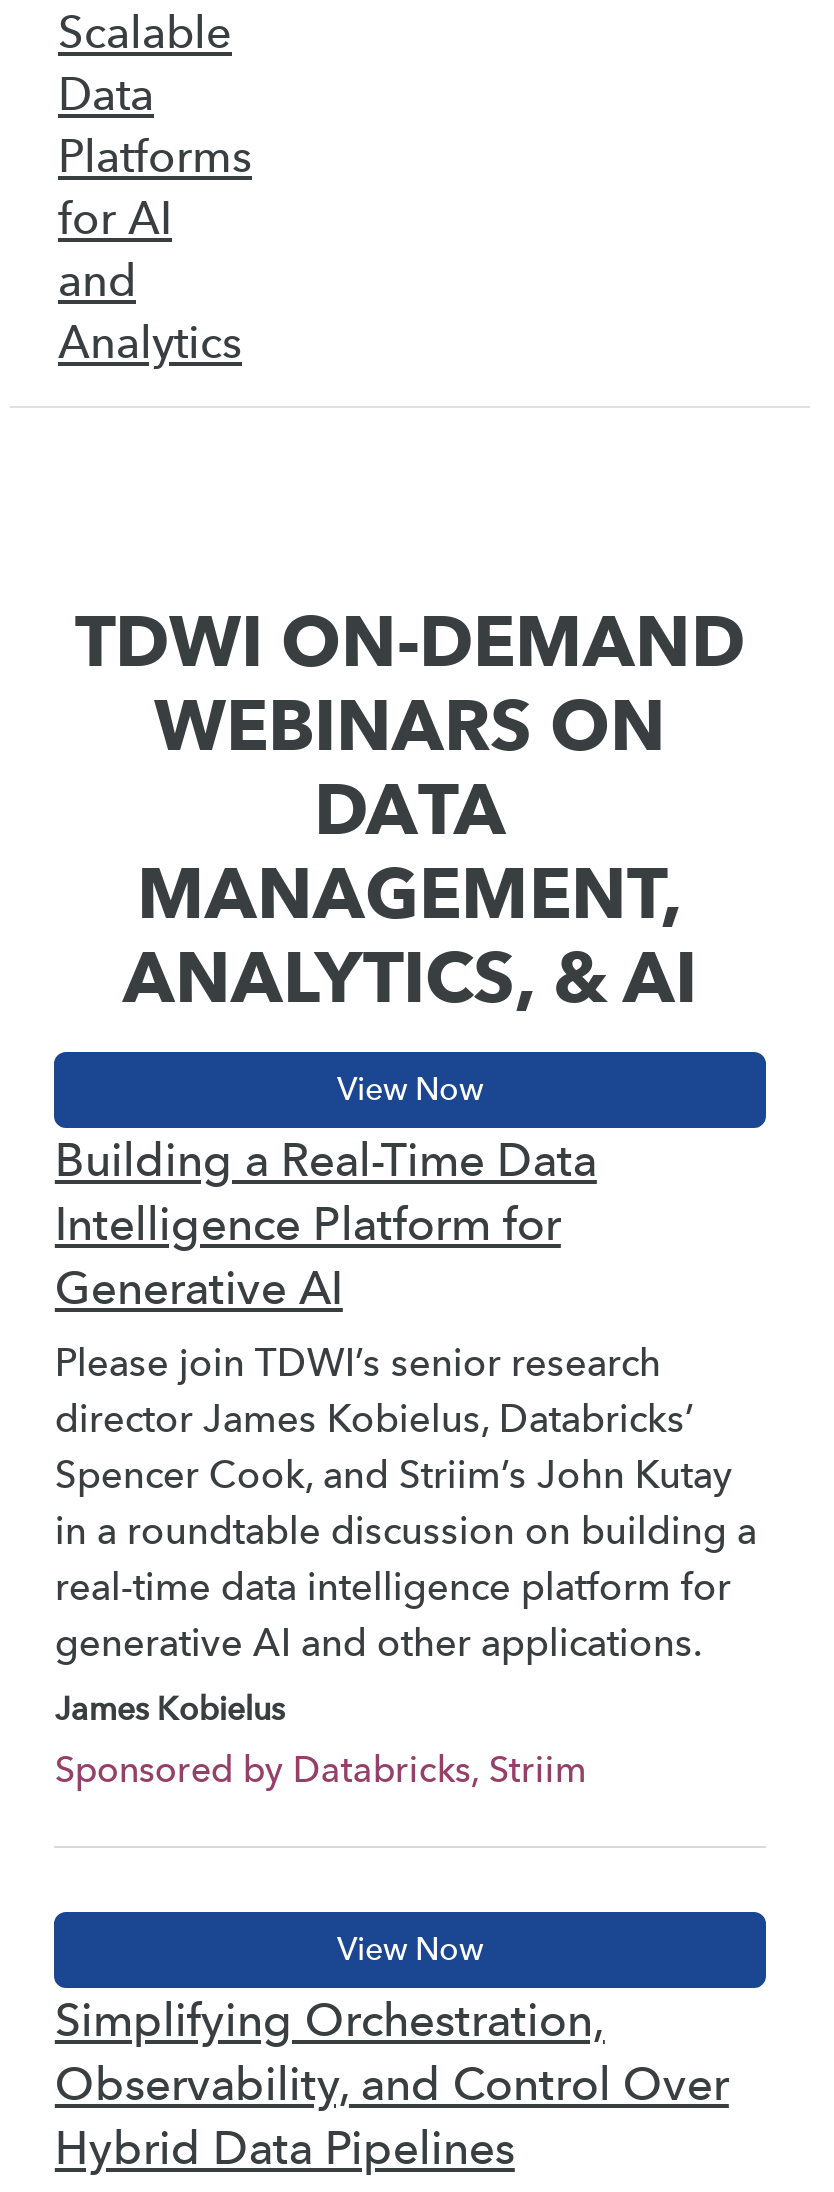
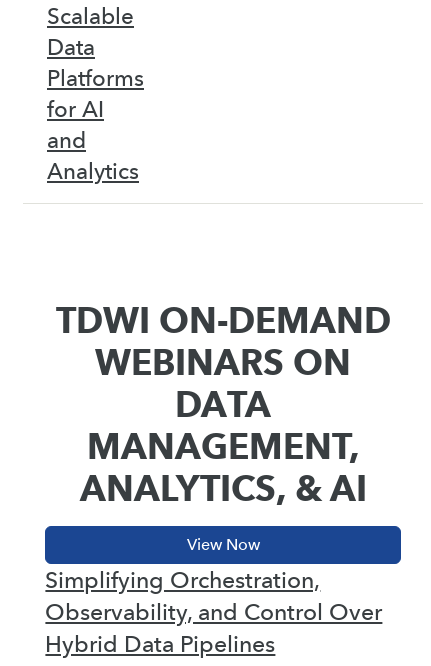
- Building a Real-Time Data
- Intelligence Platform for
- Generative AI
- Please join TDWI’s senior research
- director James Kobielus, Databricks’
- Spencer Cook, and Striim’s John Kutay
- in a roundtable discussion on building a
- real-time data intelligence platform for
- generative AI and other applications.
- James Kobielus
- Sponsored by Databricks, Striim
